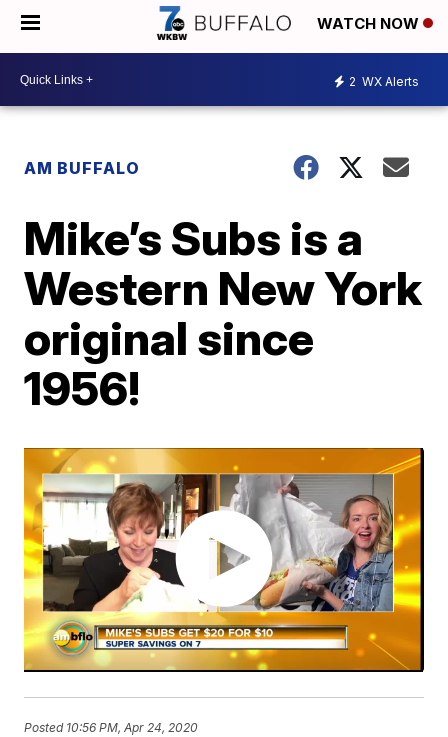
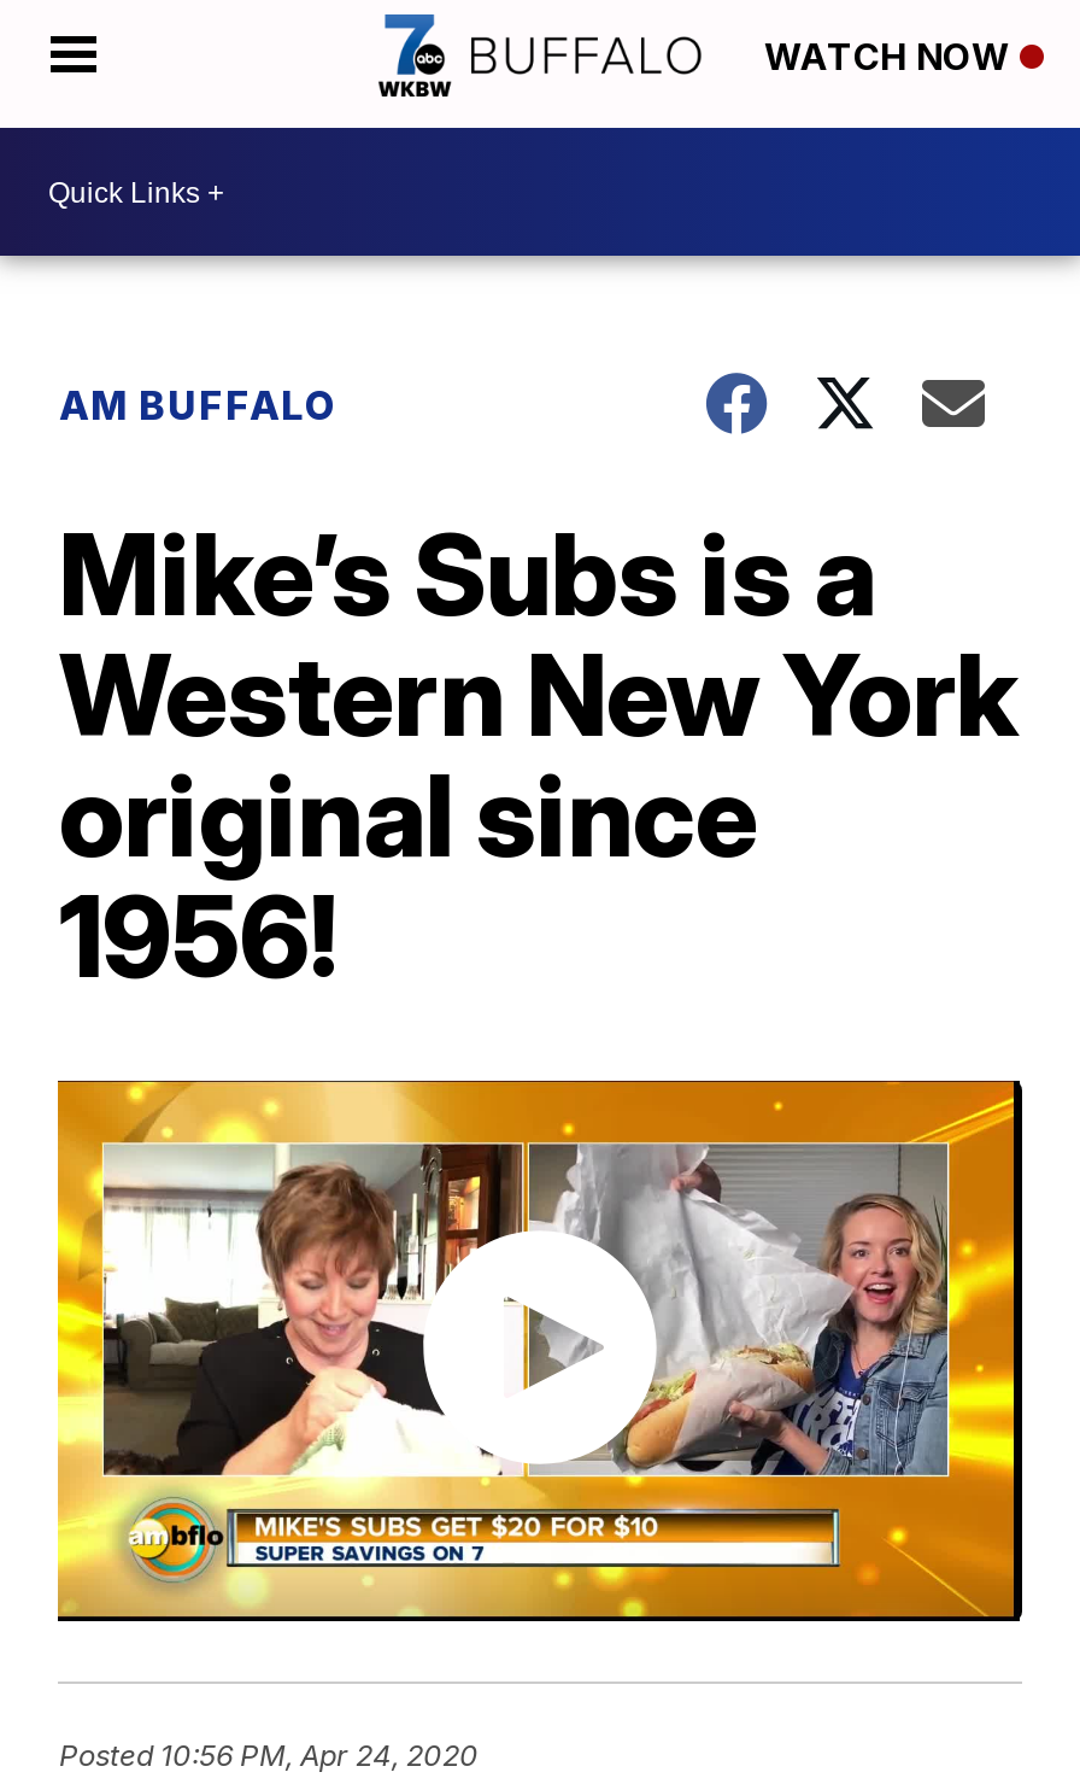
- 2 WX Alerts
